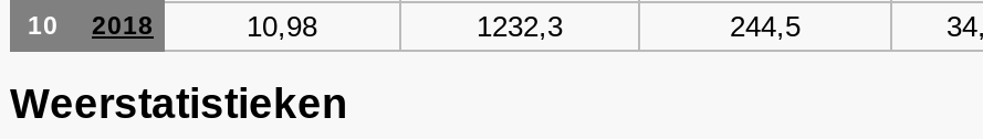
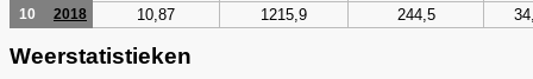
- 10,98
+ 10,87

- 1232,3
+ 1215,9
